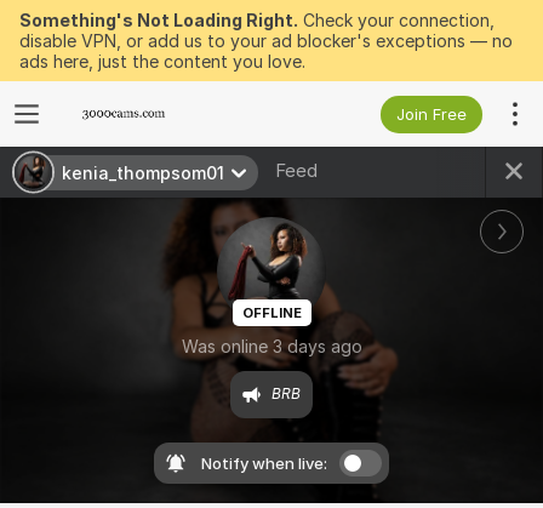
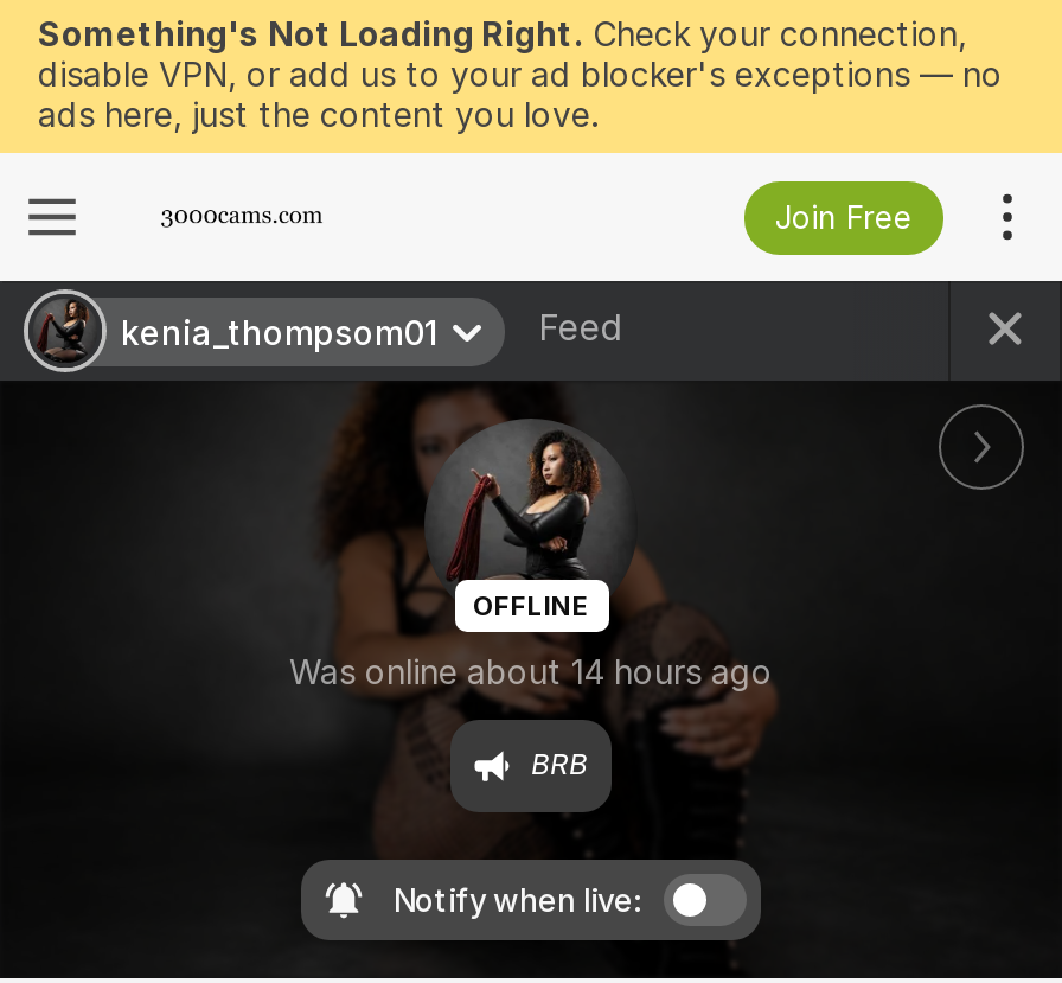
- Was online 3 days ago
+ Was online about 14 hours ago
